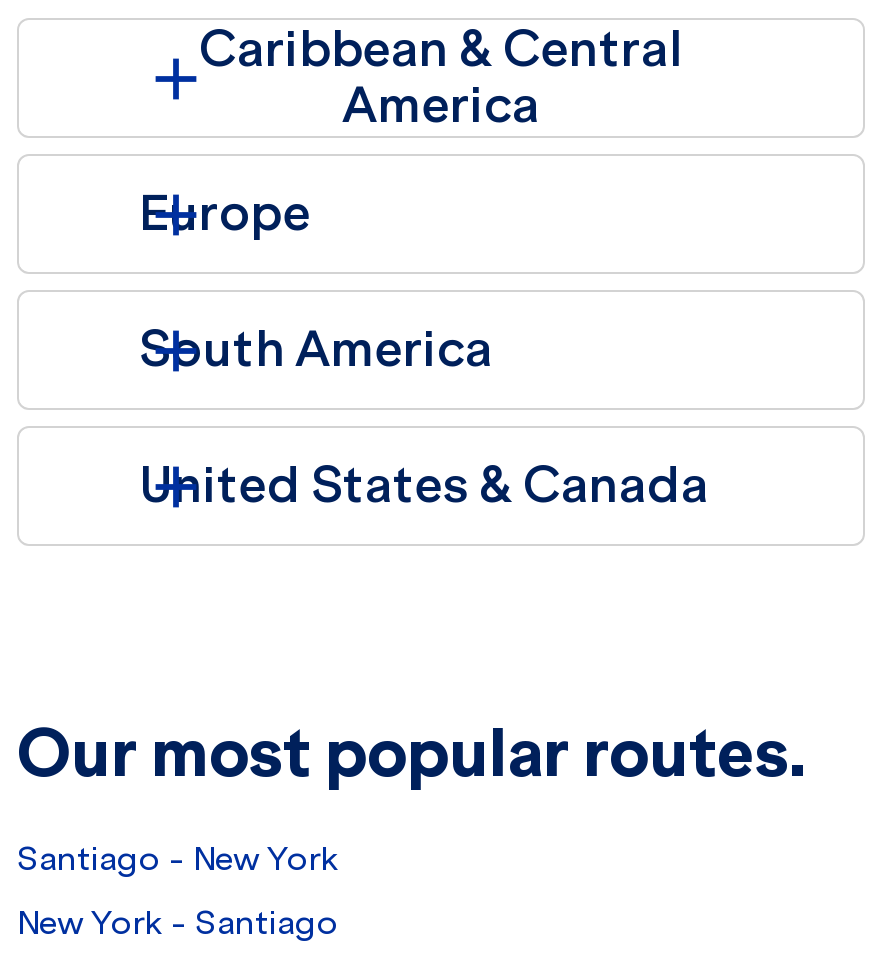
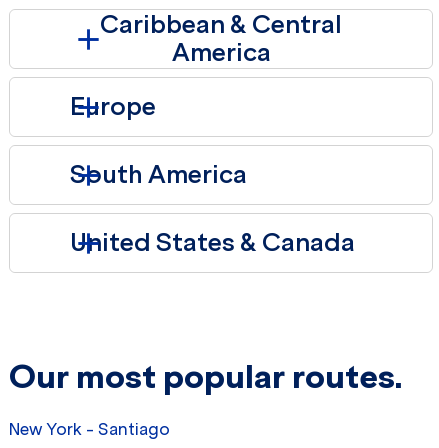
- Santiago - New York
